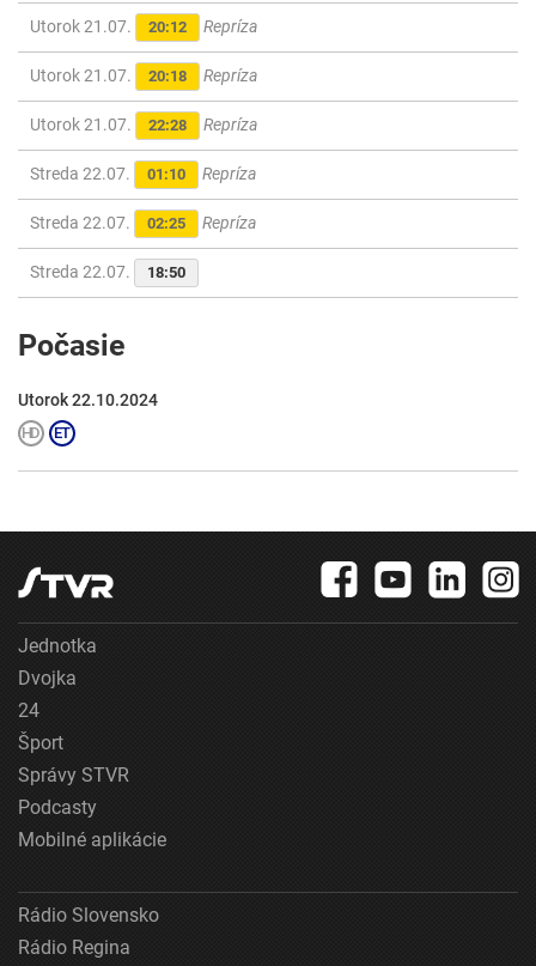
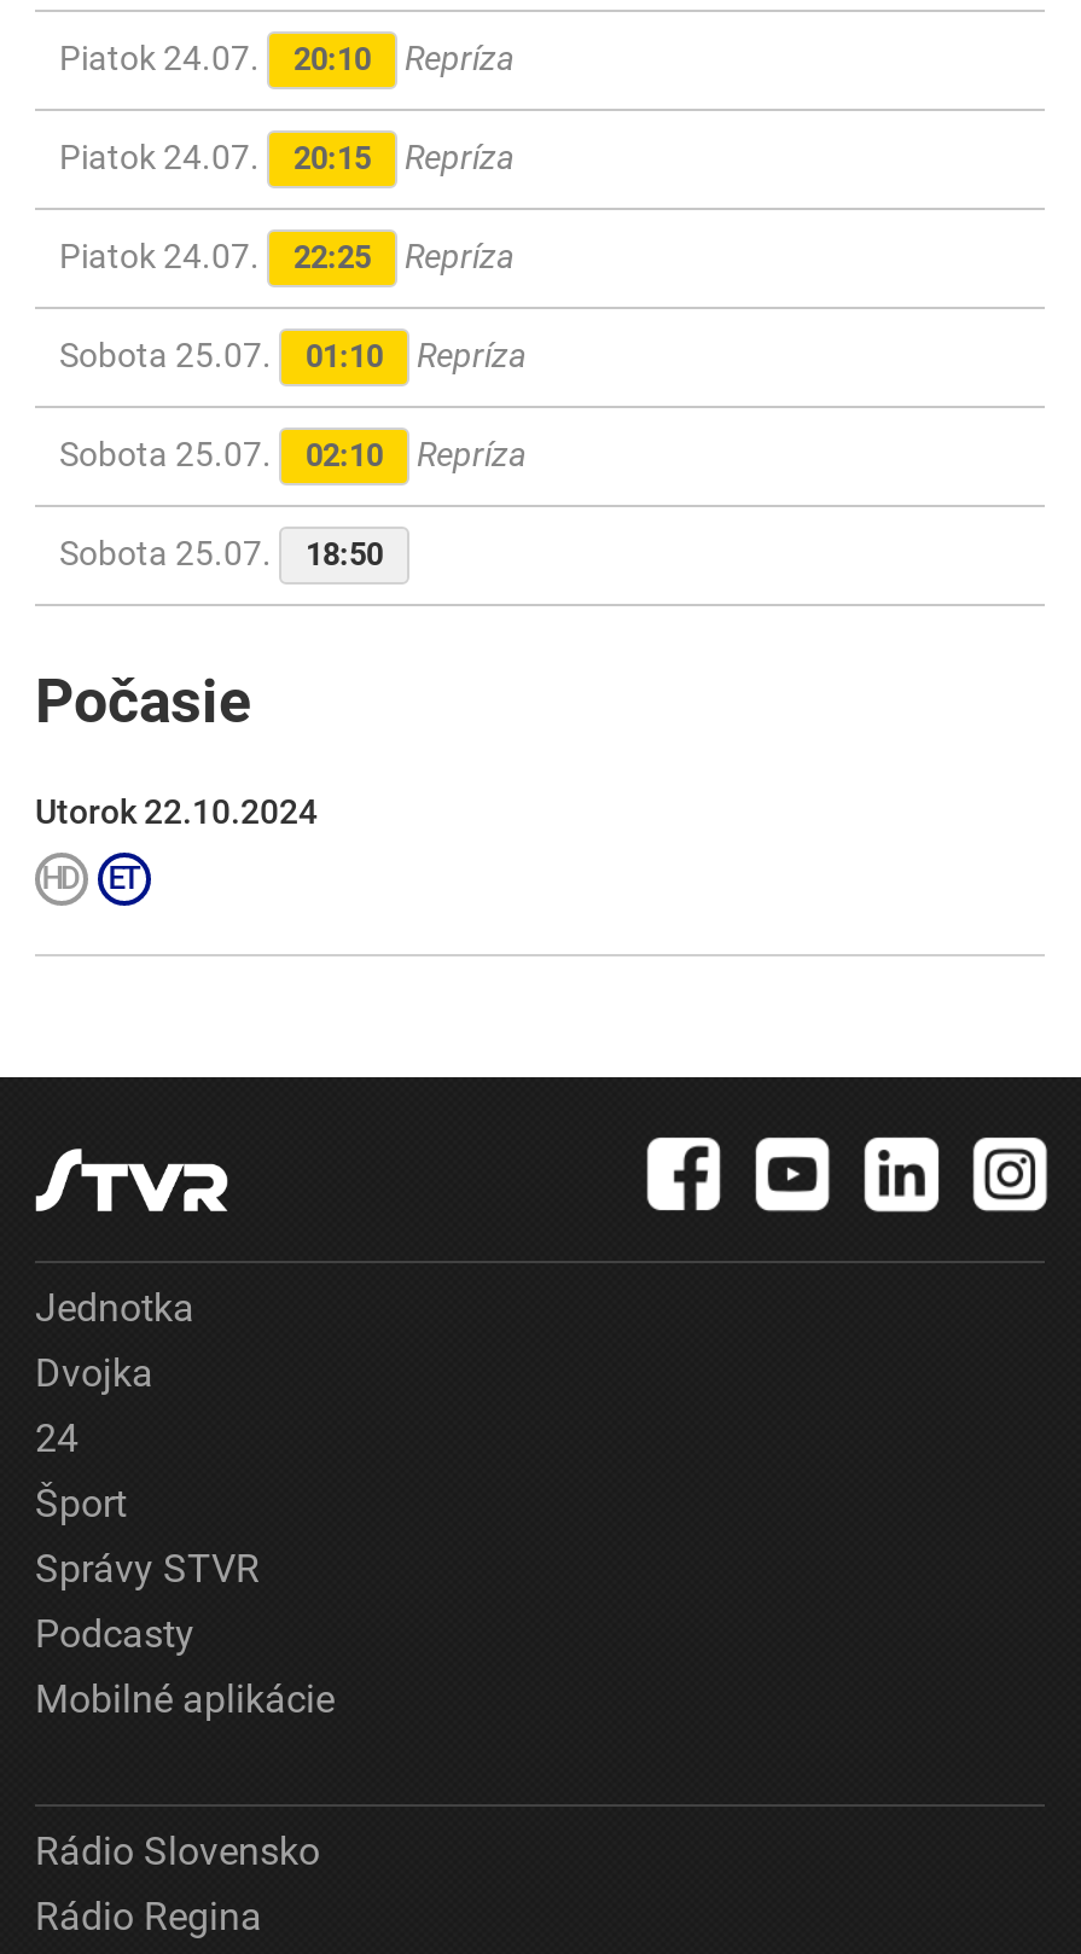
- Utorok 21.07.
- 20:12
+ Piatok 24.07.
+ 20:10

- Utorok 21.07.
- 20:18
+ Piatok 24.07.
+ 20:15

- Utorok 21.07.
- 22:28
+ Piatok 24.07.
+ 22:25

- Streda 22.07. 01:10 Repríza
+ Sobota 25.07. 01:10 Repríza

- Streda 22.07.
- 02:25
+ Sobota 25.07.
+ 02:10

- Streda 22.07. 18:50
+ Sobota 25.07. 18:50
